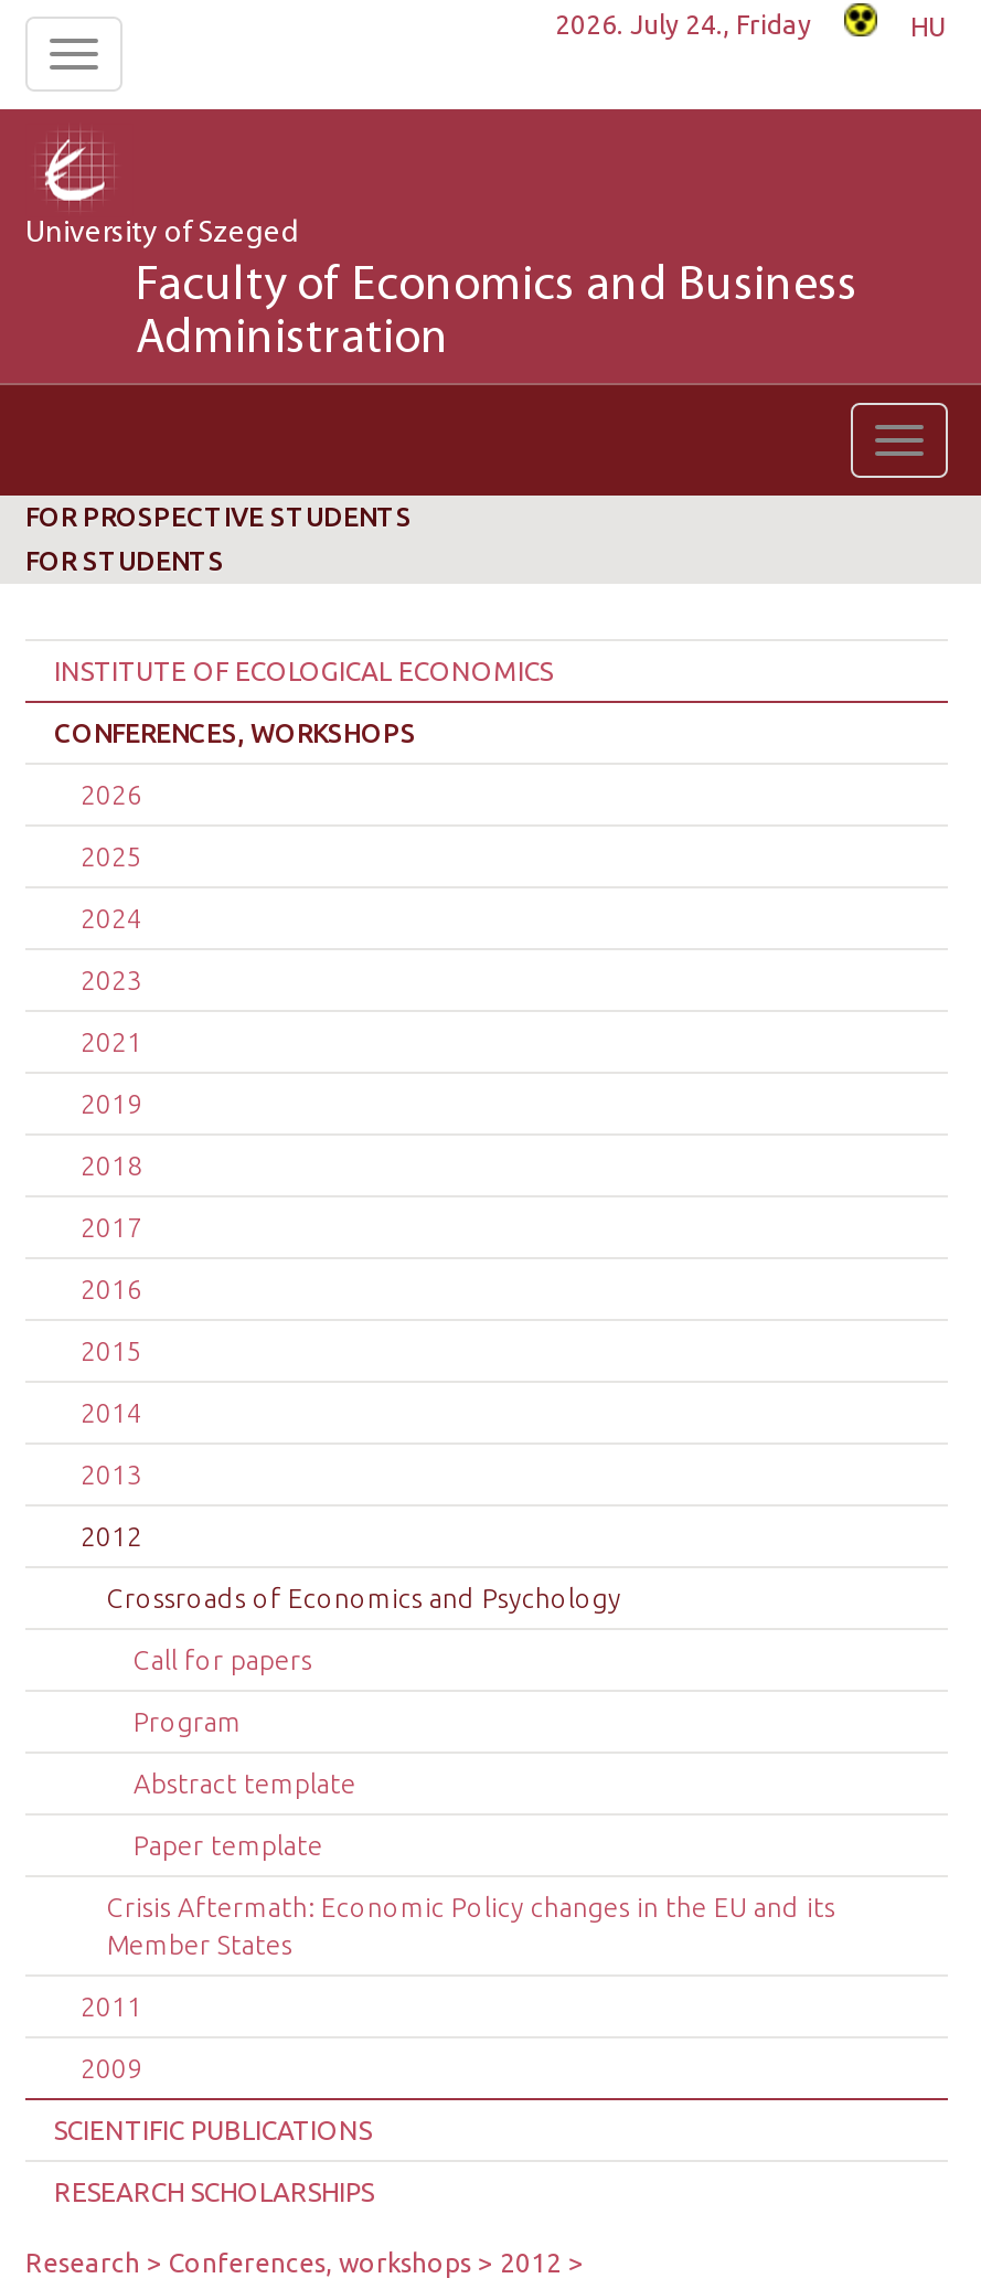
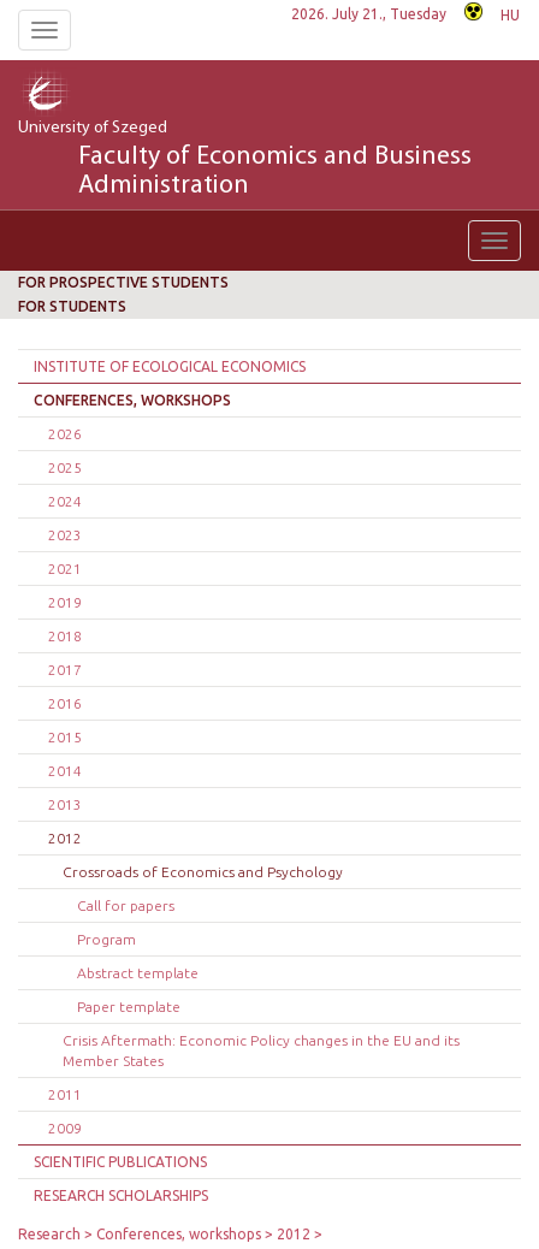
- 2026. July 24., Friday
+ 2026. July 21., Tuesday
